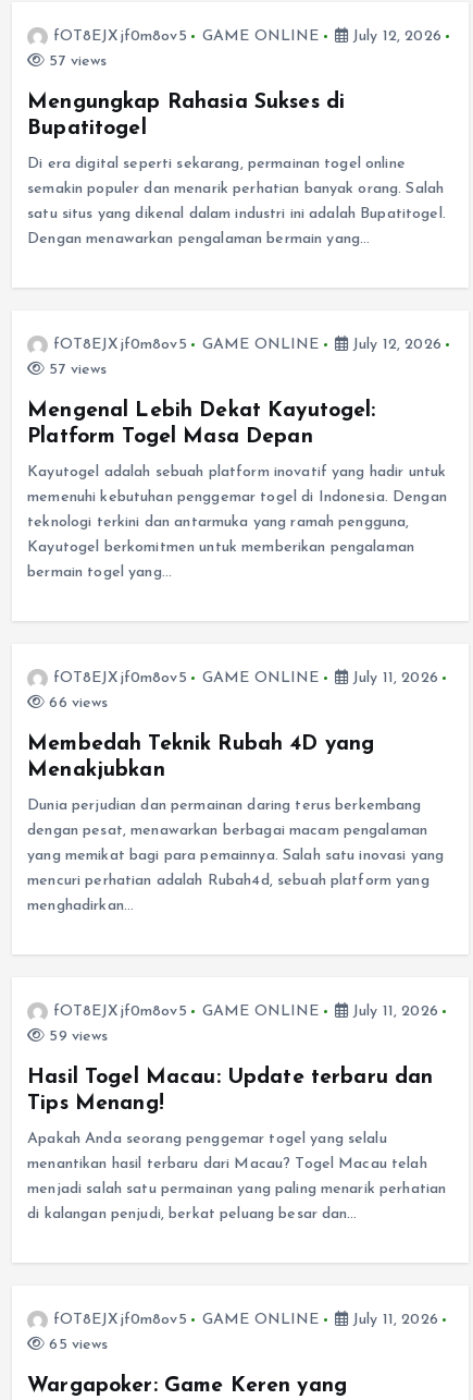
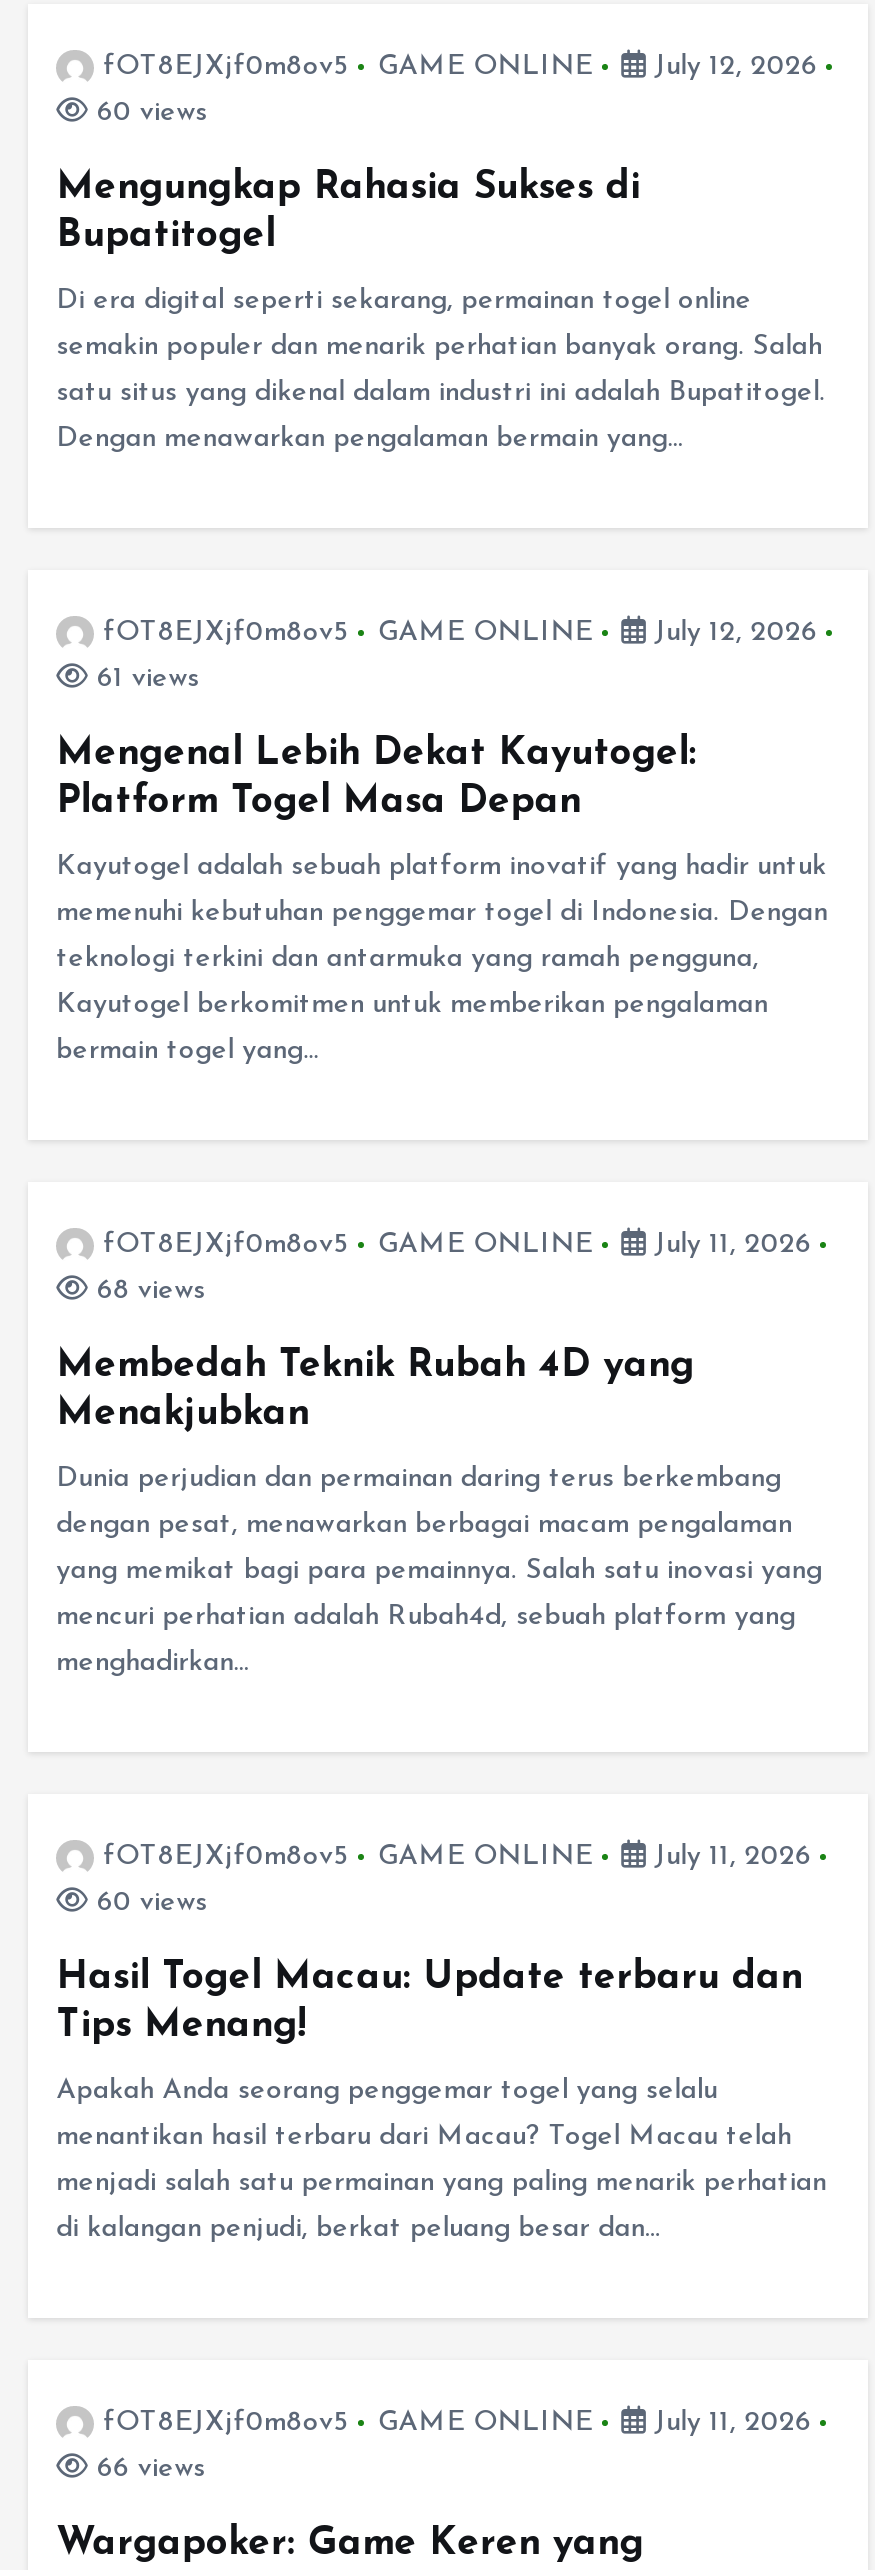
- 57 views
+ 60 views

- 57 views
+ 61 views

- 66 views
+ 68 views

- 59 views
+ 60 views

- 65 views
+ 66 views
